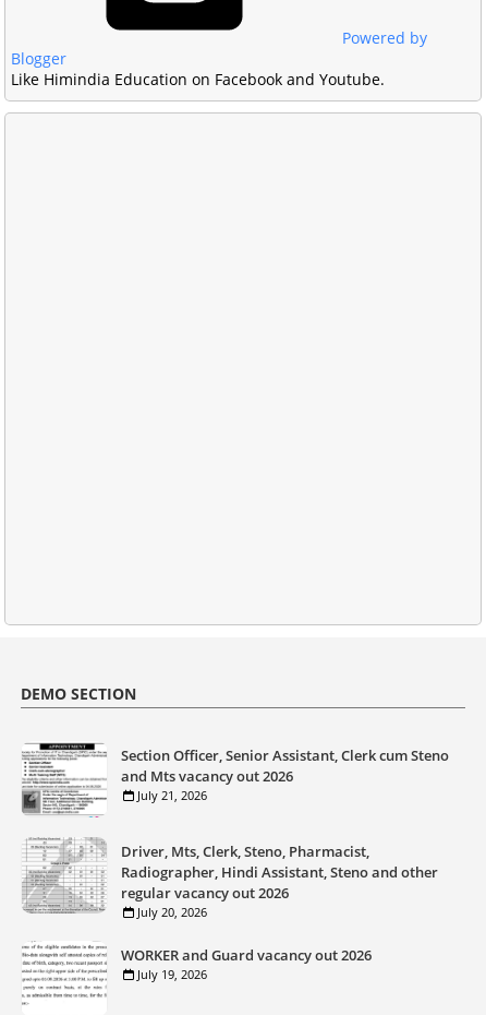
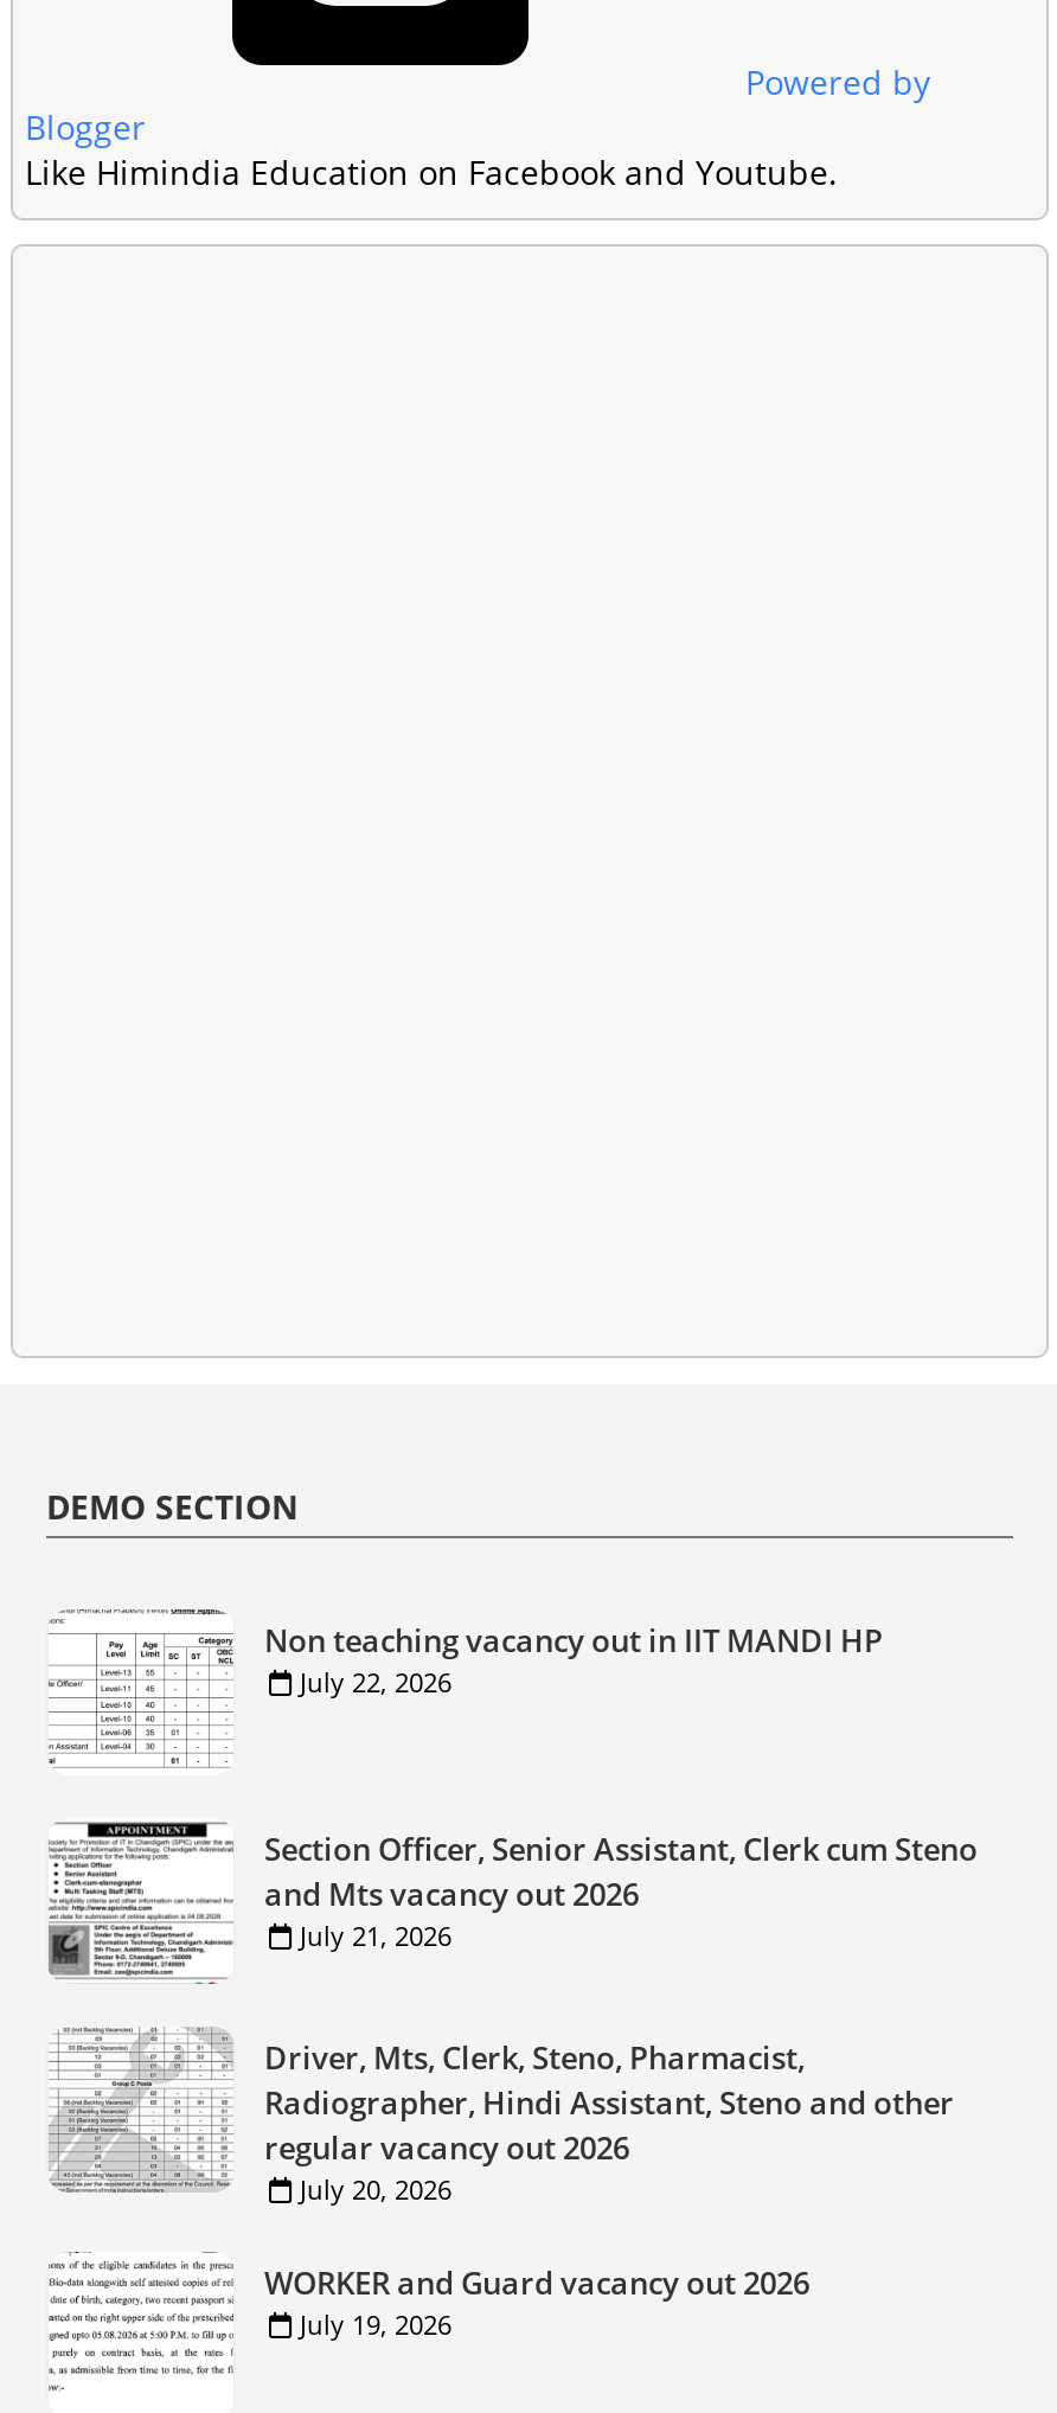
+ Non teaching vacancy out in IIT MANDI HP
+ July 22, 2026
